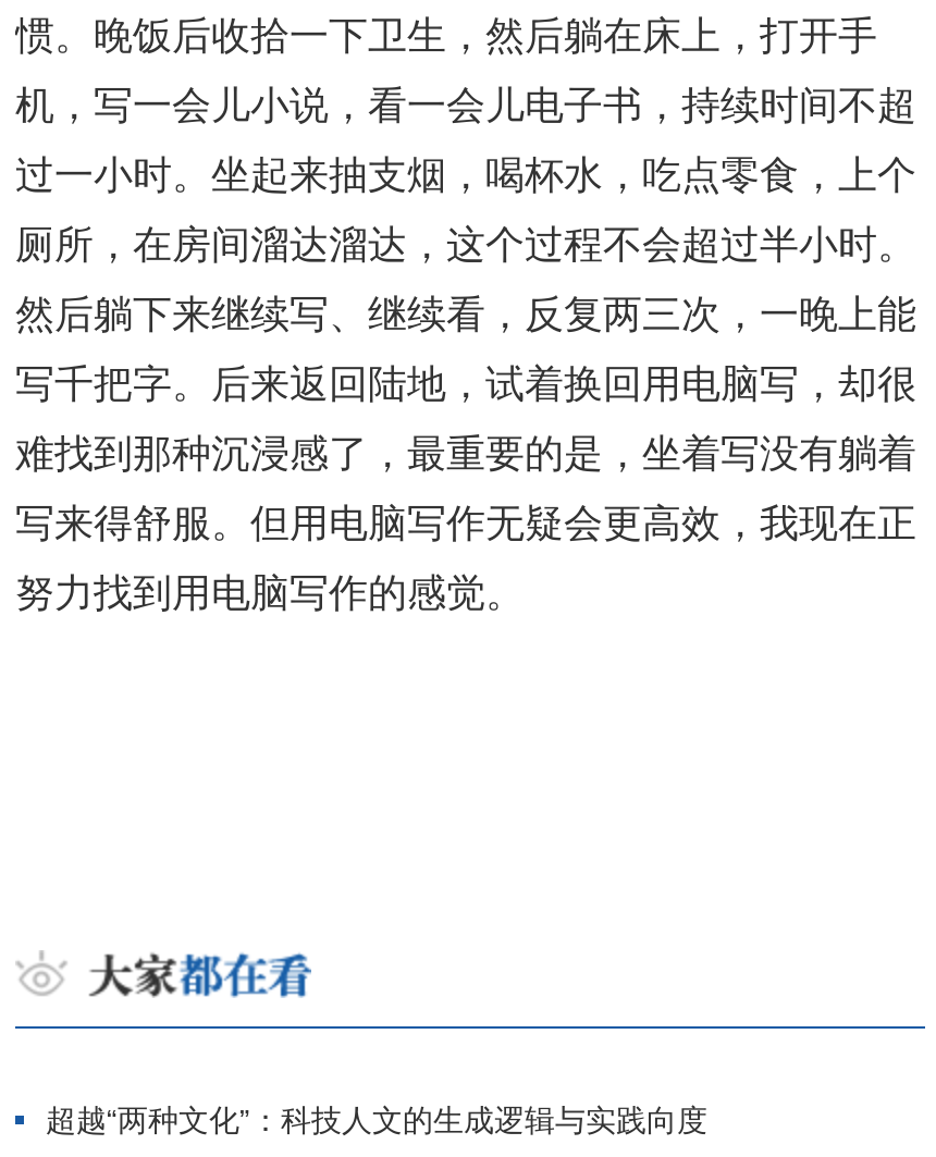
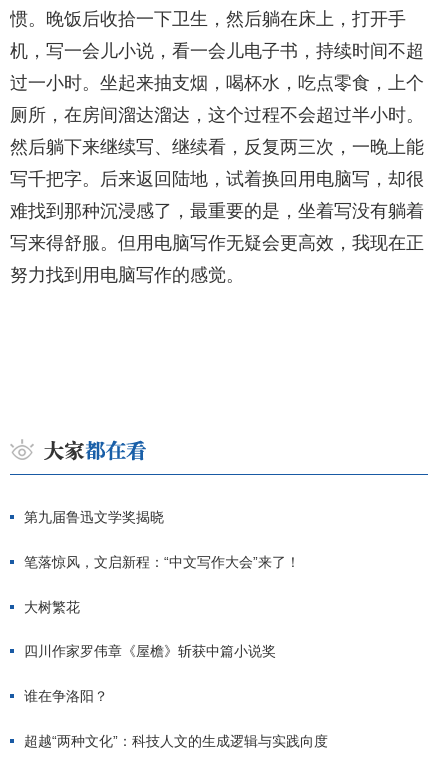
+ 第九届鲁迅文学奖揭晓
+ 笔落惊风，文启新程：“中文写作大会”来了！
+ 大树繁花
+ 四川作家罗伟章《屋檐》斩获中篇小说奖
+ 谁在争洛阳？
